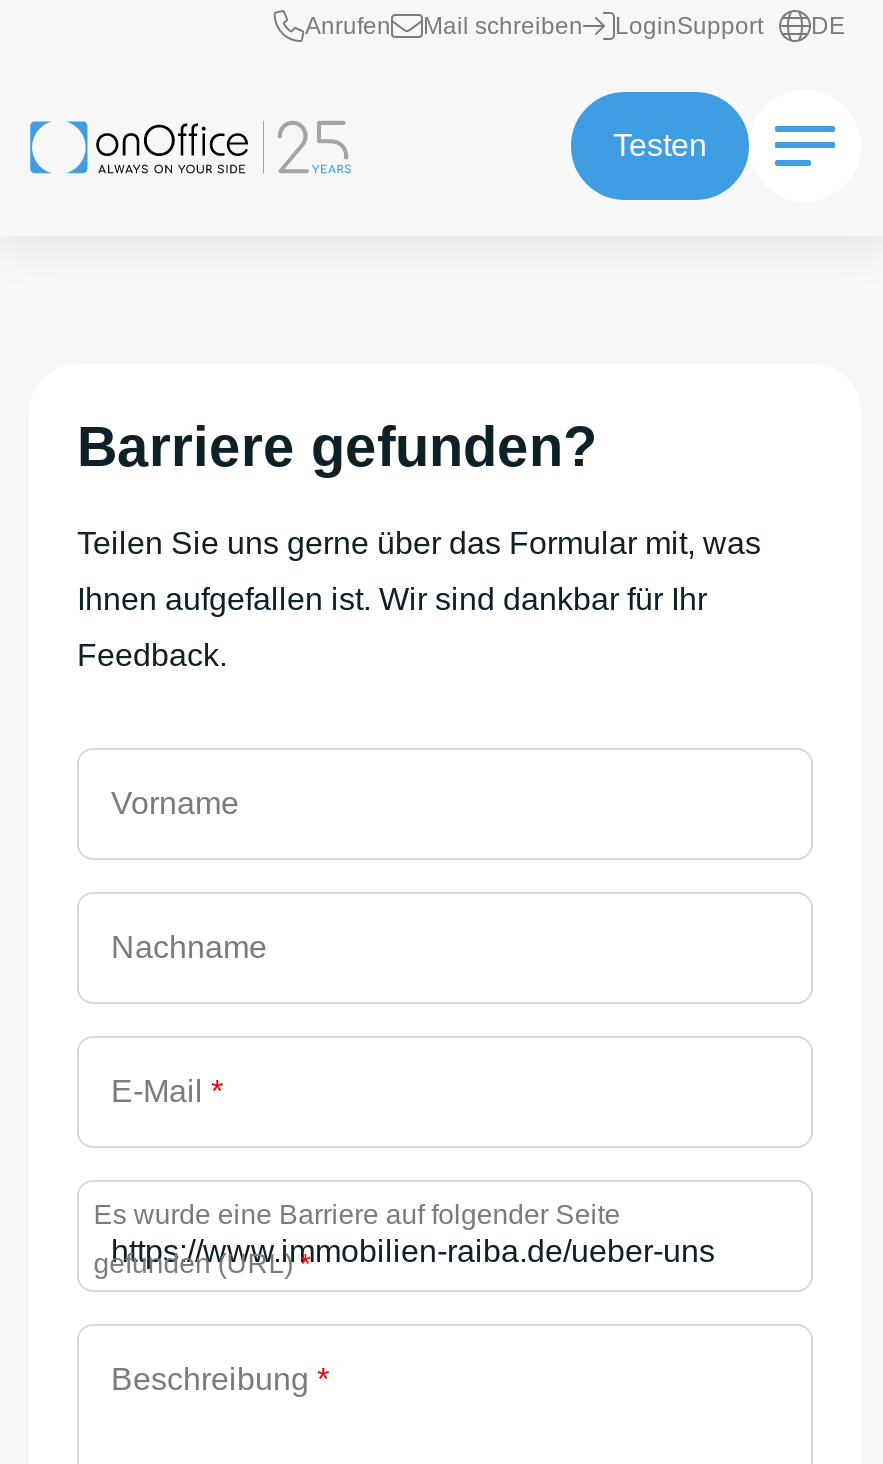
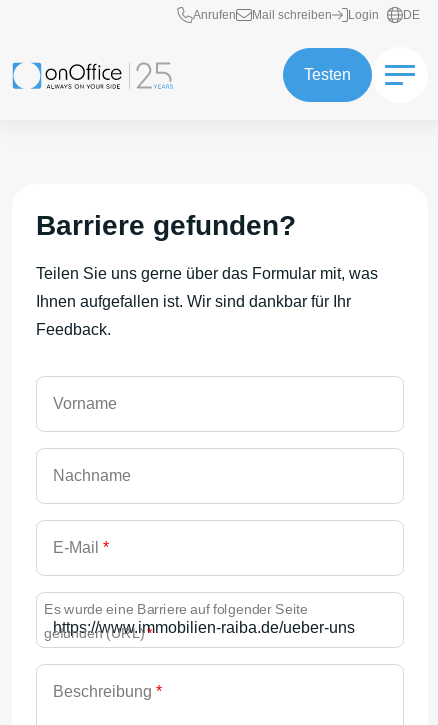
- LoginSupport
+ Login
